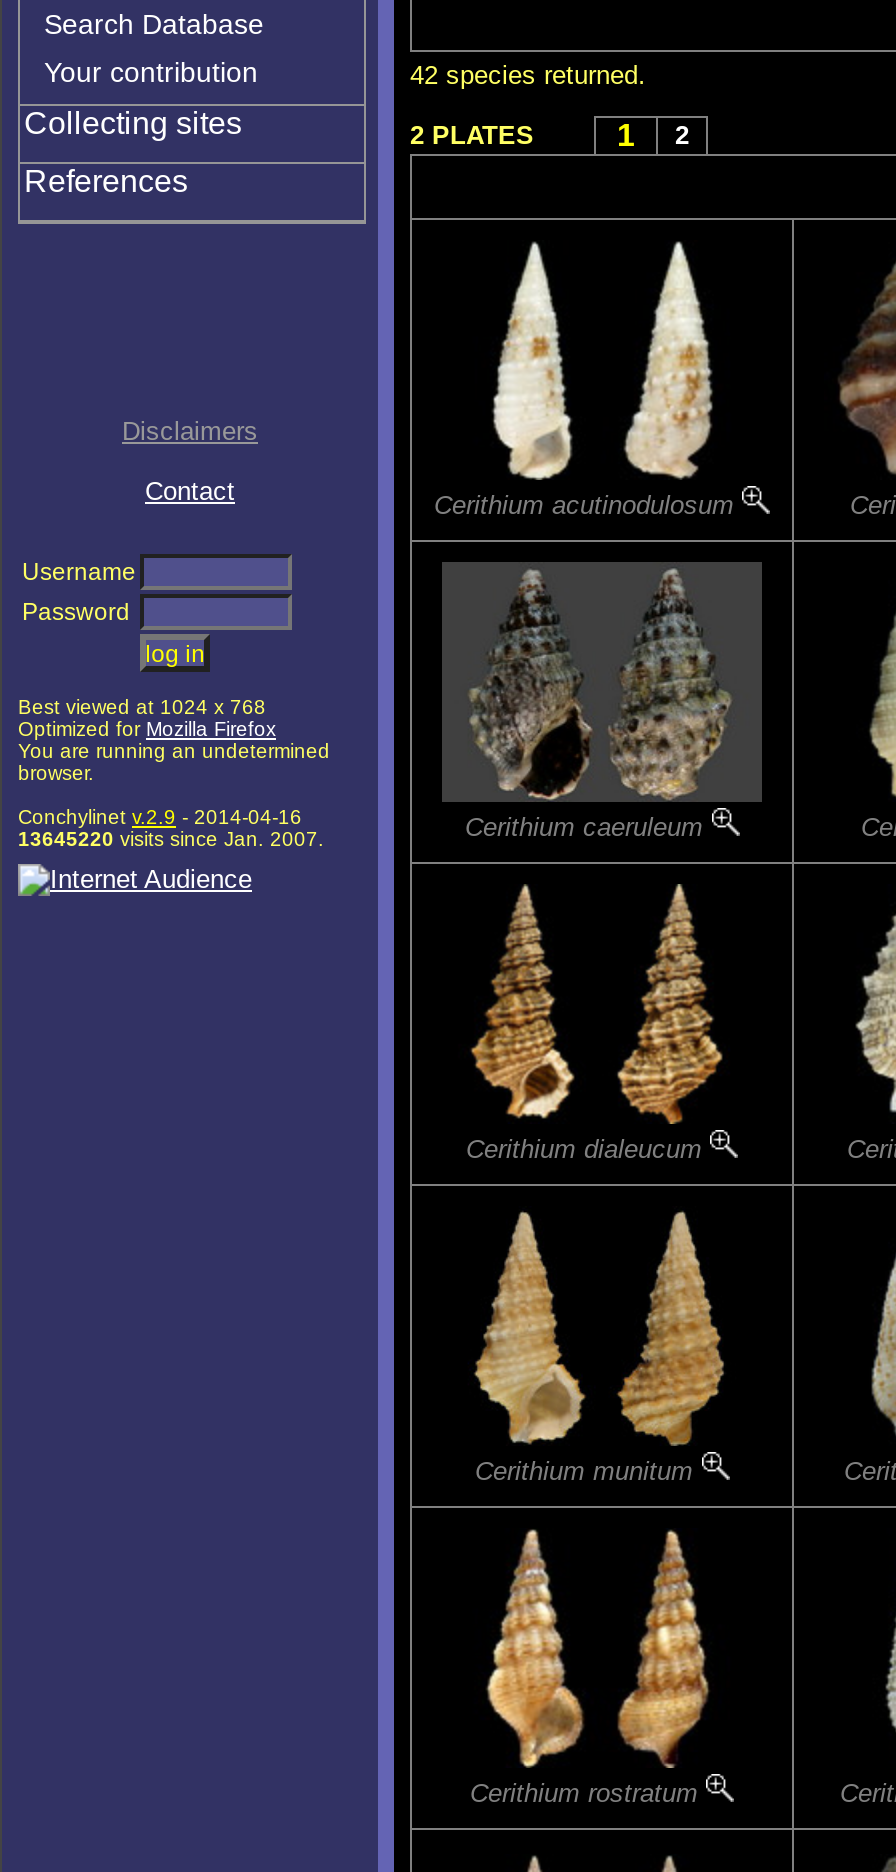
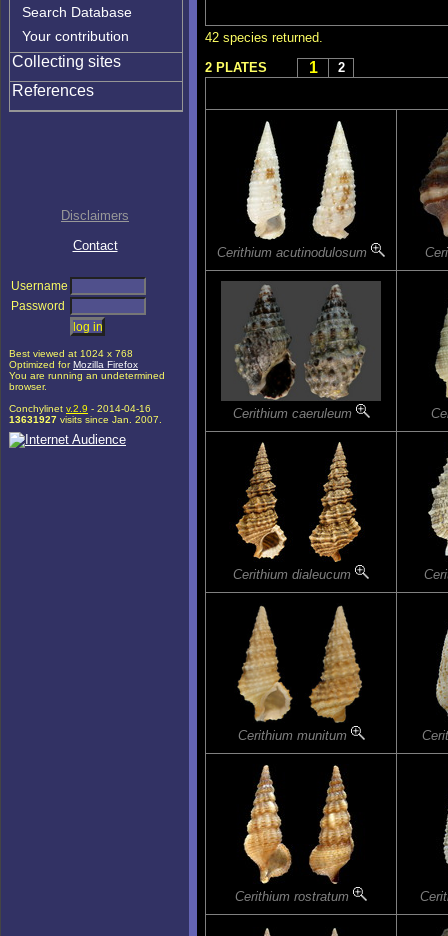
- 13645220 visits since Jan. 2007.
+ 13631927 visits since Jan. 2007.
